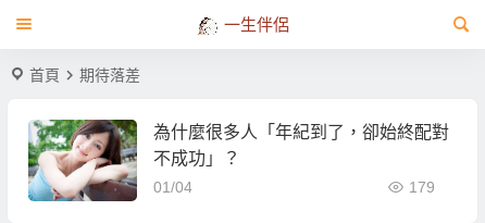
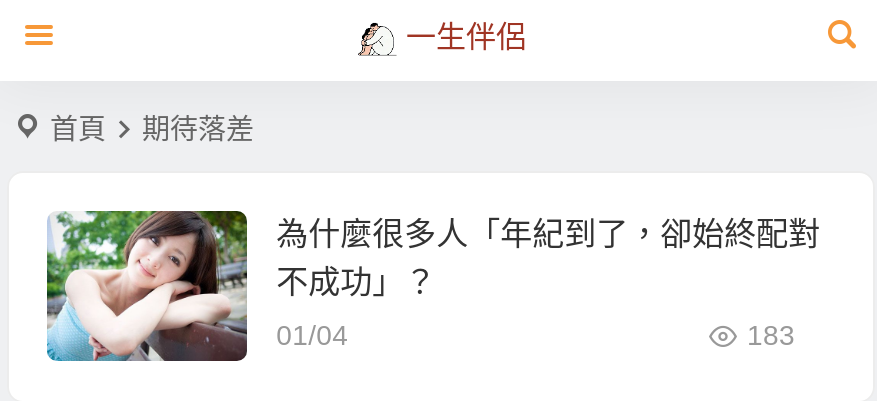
- 179
+ 183
